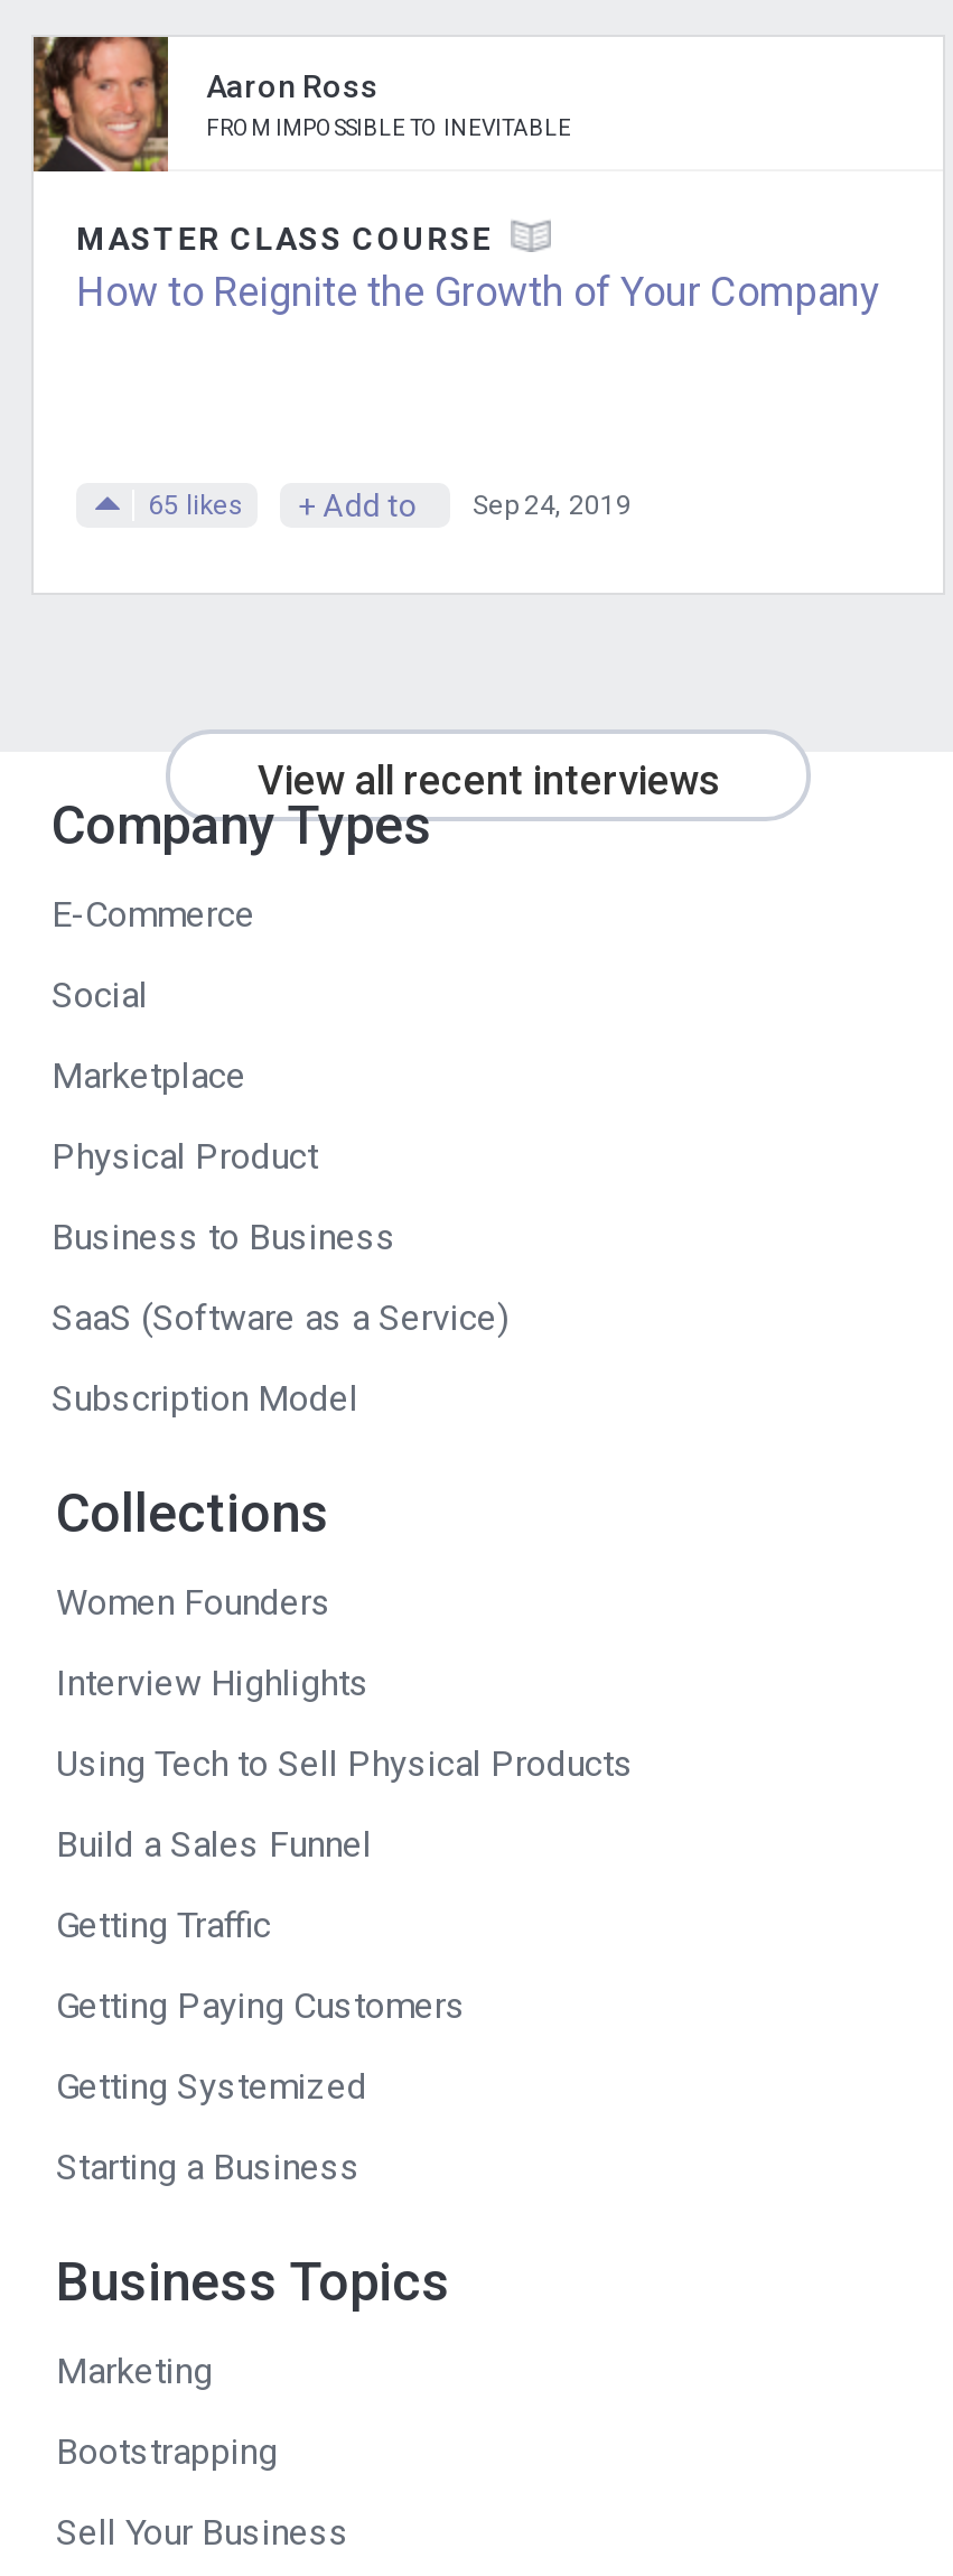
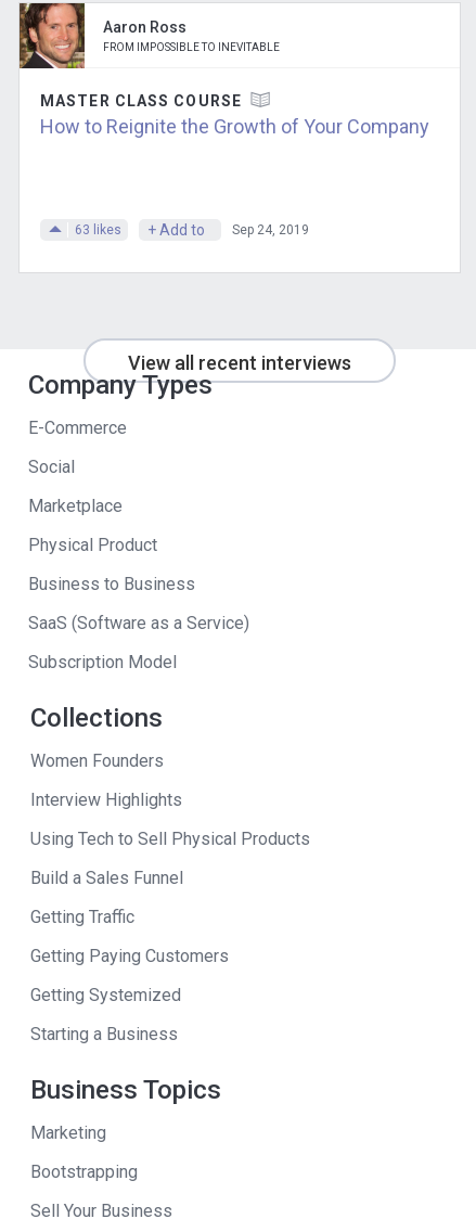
- 65 likes + Add to Sep 24, 2019
+ 63 likes + Add to Sep 24, 2019
